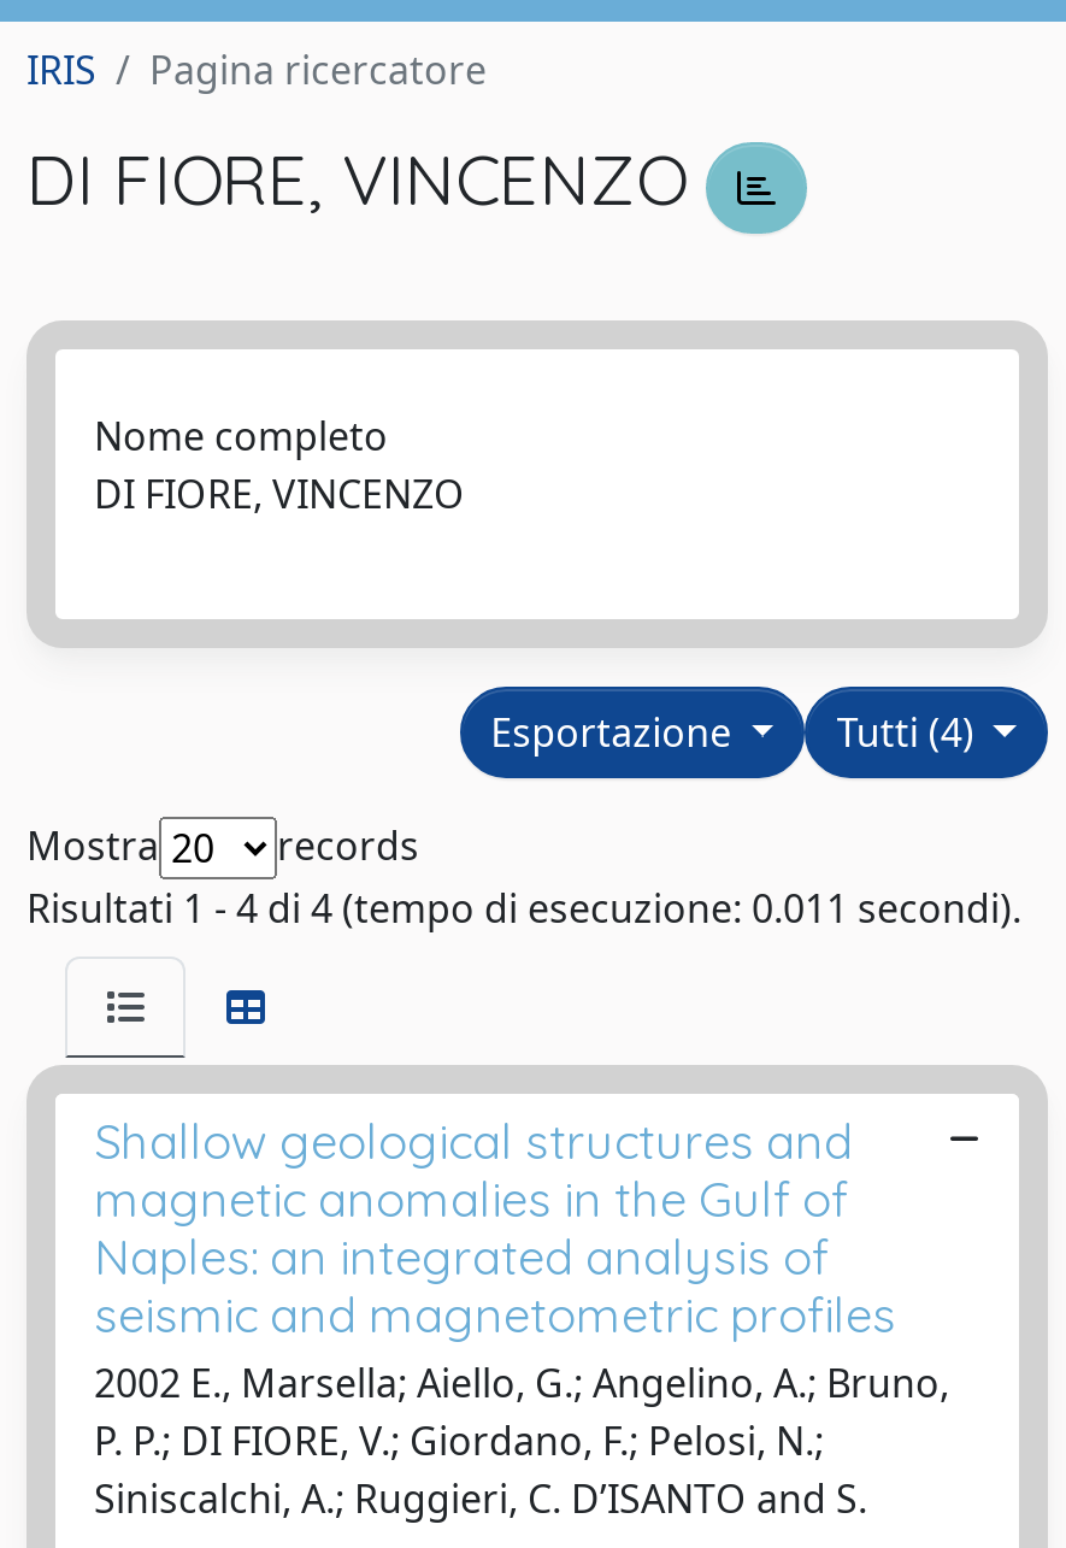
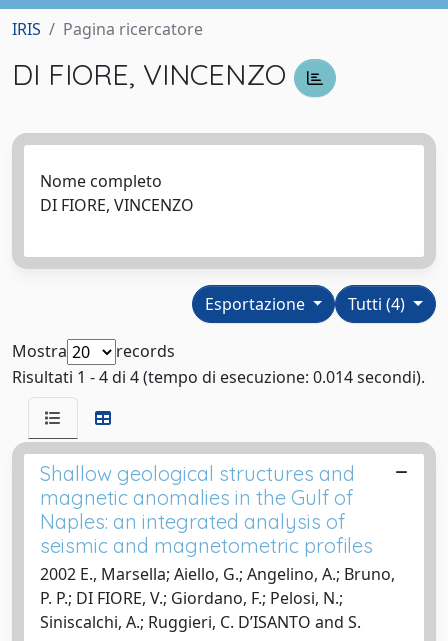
- Risultati 1 - 4 di 4 (tempo di esecuzione: 0.011 secondi).
+ Risultati 1 - 4 di 4 (tempo di esecuzione: 0.014 secondi).
